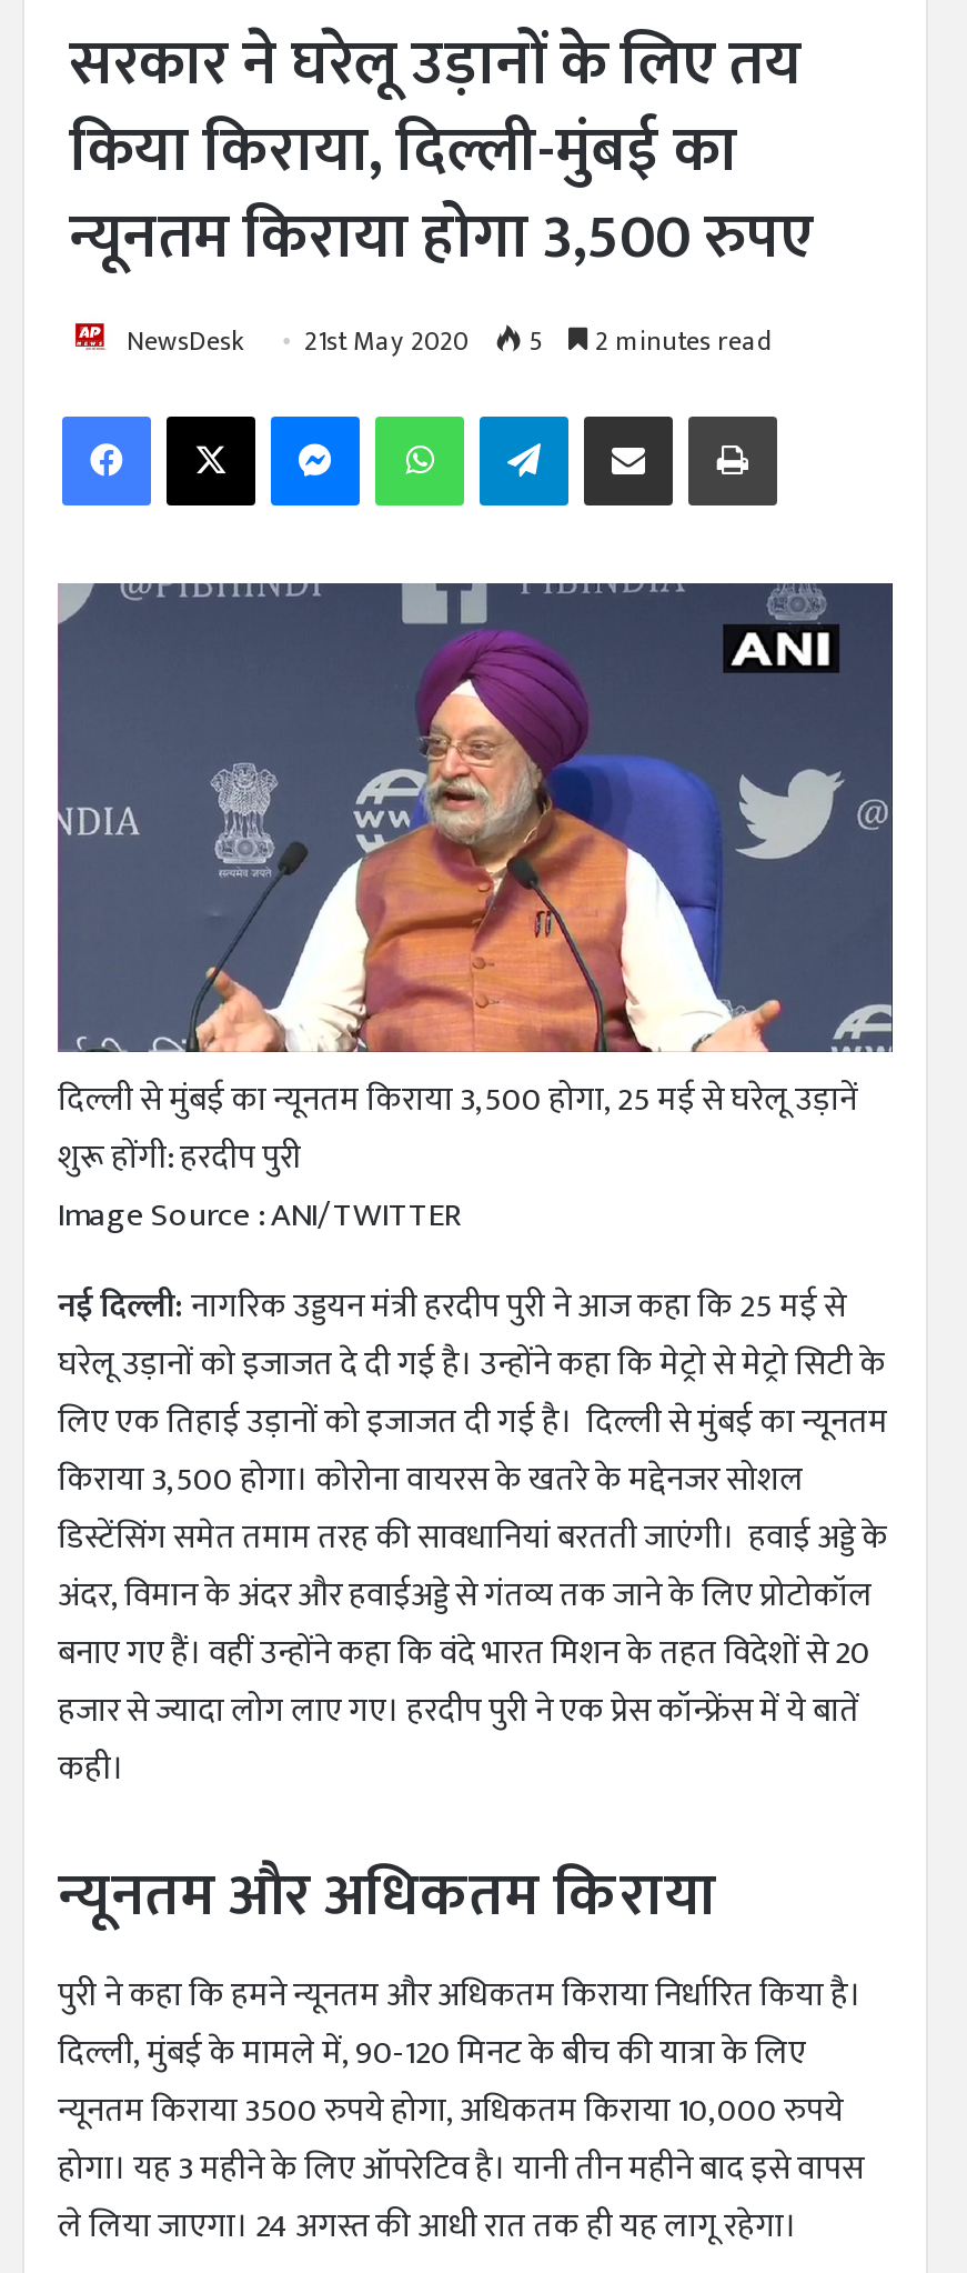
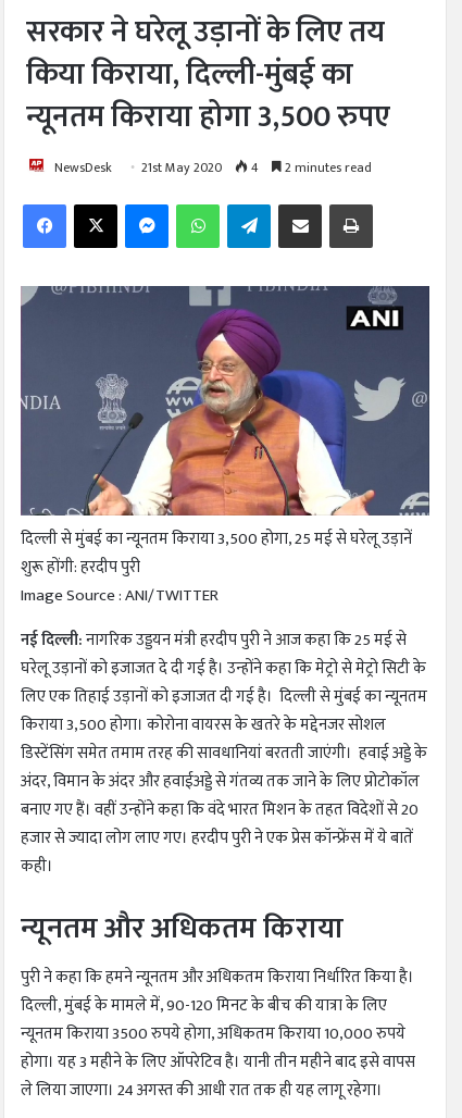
- NewsDesk 21st May 2020 5 2 minutes read
+ NewsDesk 21st May 2020 4 2 minutes read
